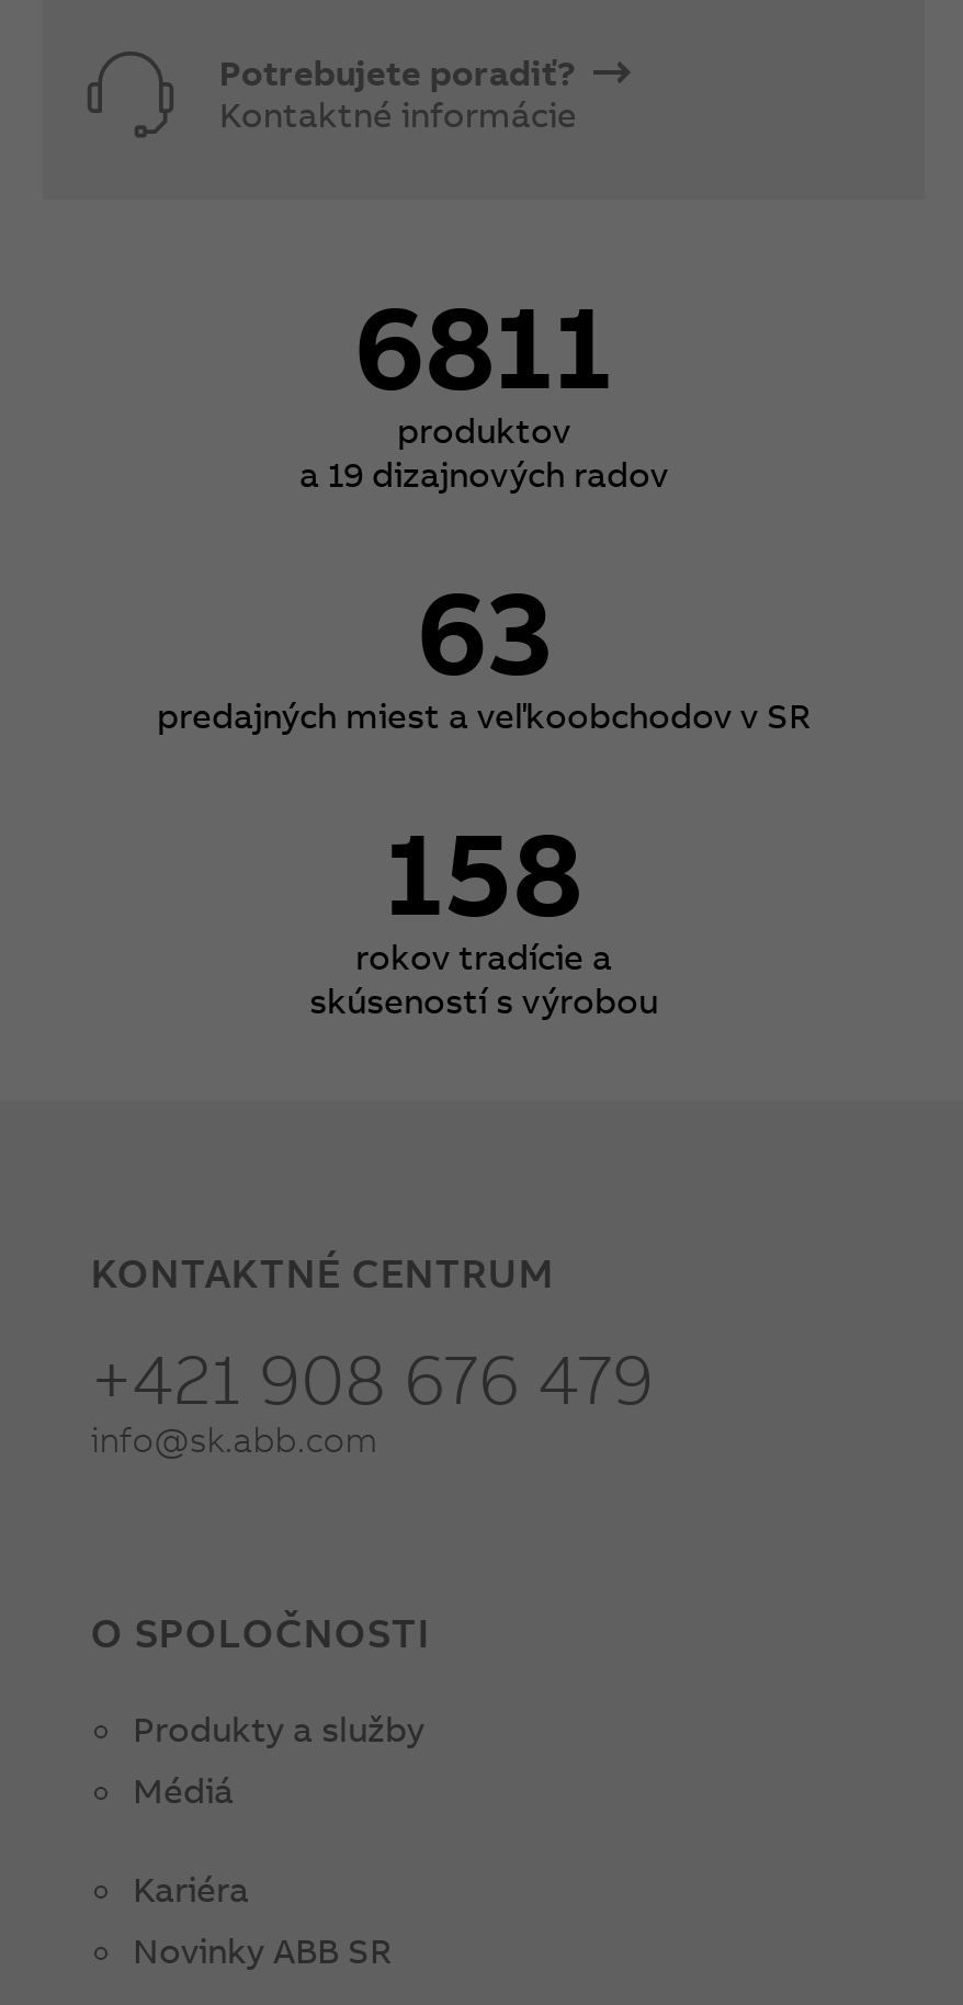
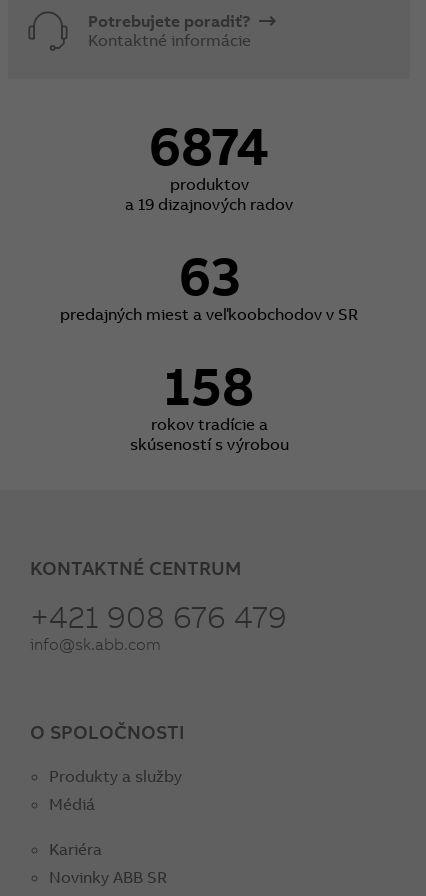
- 6811
+ 6874
